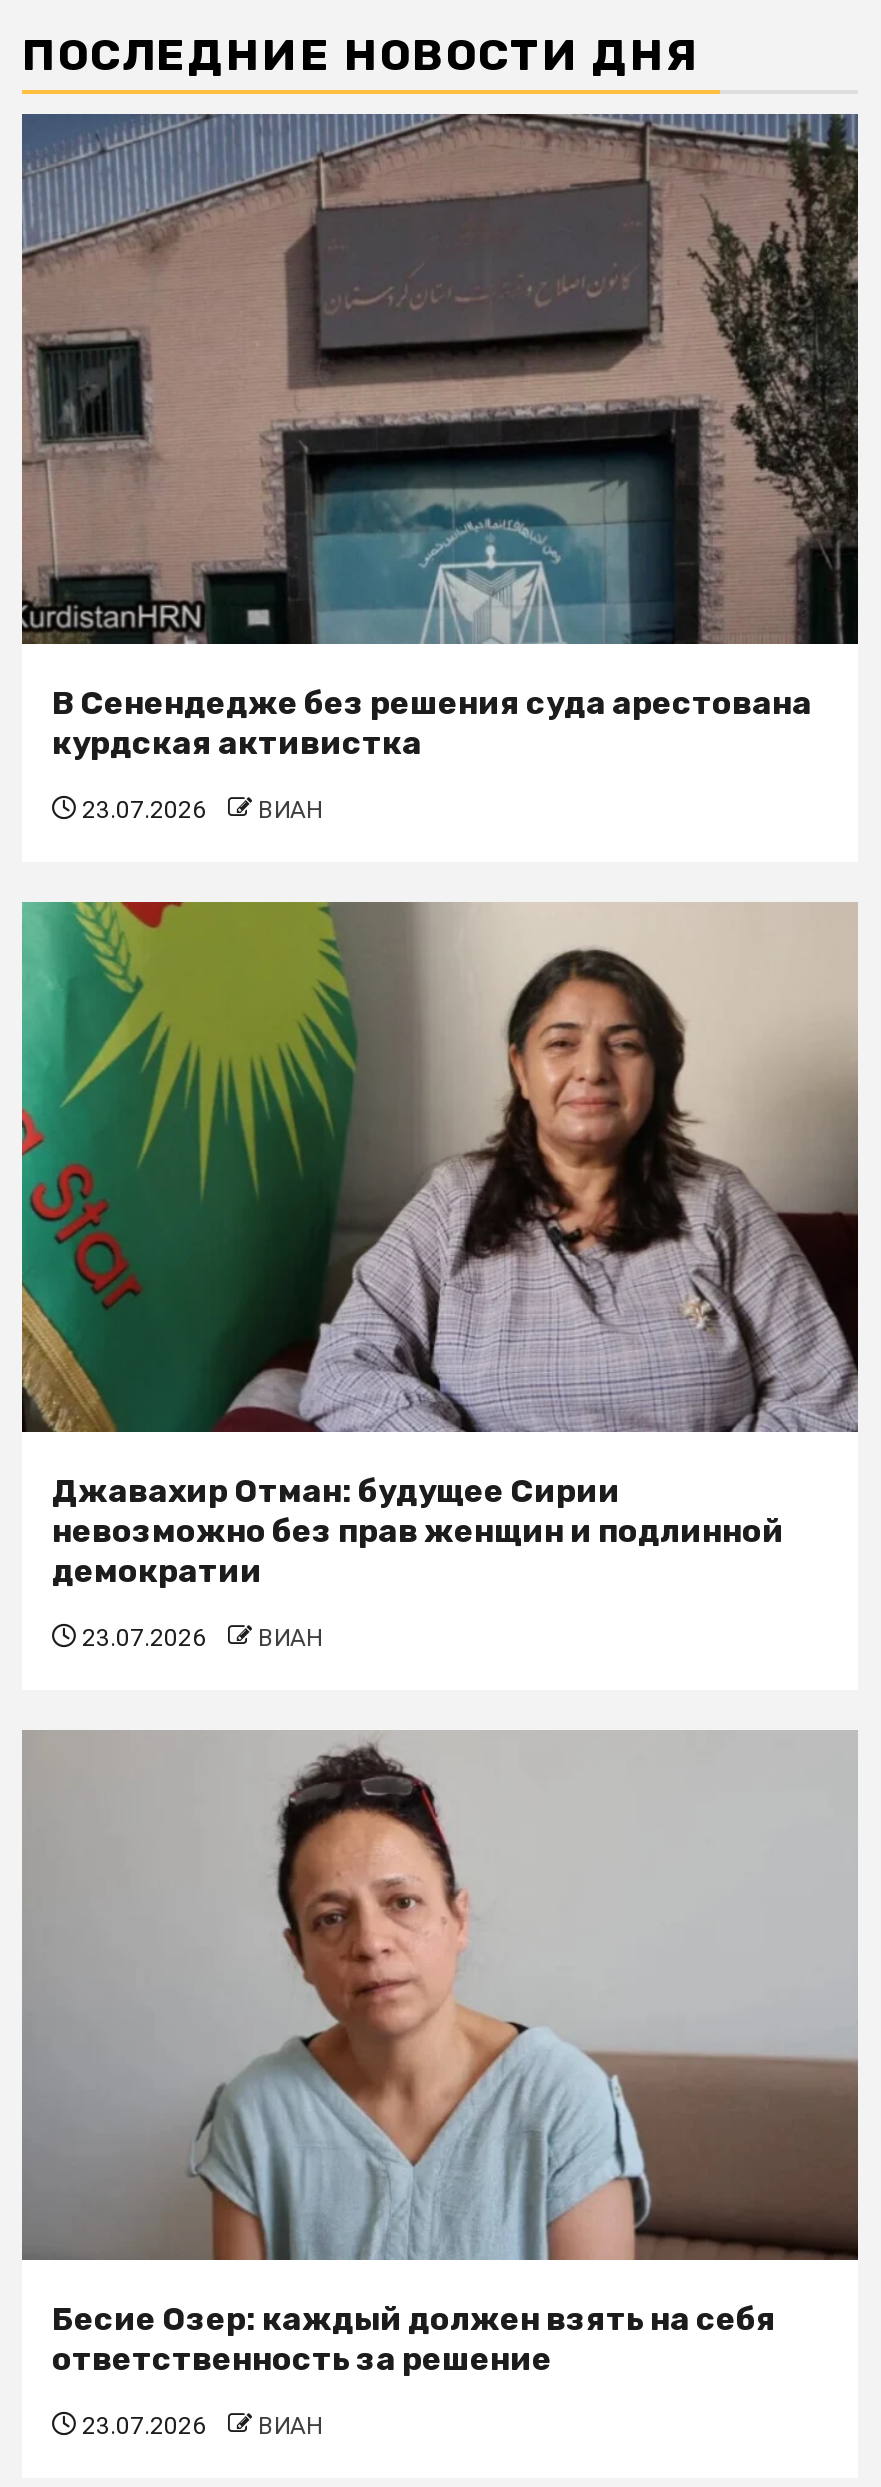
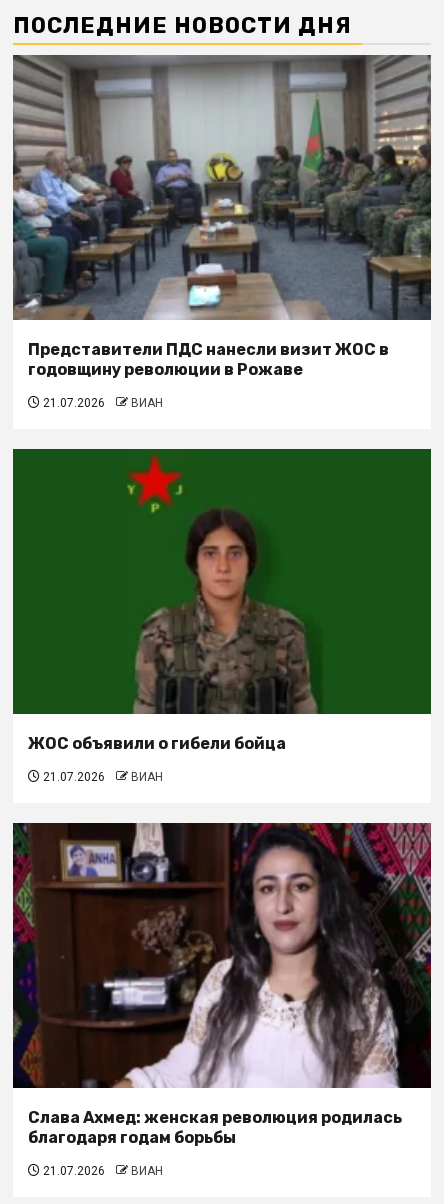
- [image]
- В Сенендедже без решения суда арестована
- курдская активистка
+ [image]
+ Представители ПДС нанесли визит ЖОС в
+ годовщину революции в Рожаве

- 23.07.2026 ВИАН
+ 21.07.2026 ВИАН

- [image]
- Джавахир Отман: будущее Сирии
- невозможно без прав женщин и подлинной
- демократии
+ [image]
+ ЖОС объявили о гибели бойца

- 23.07.2026 ВИАН
+ 21.07.2026 ВИАН

- [image]
- Бесие Озер: каждый должен взять на себя
- ответственность за решение
+ [image]
+ Слава Ахмед: женская революция родилась
+ благодаря годам борьбы

- 23.07.2026 ВИАН
+ 21.07.2026 ВИАН
